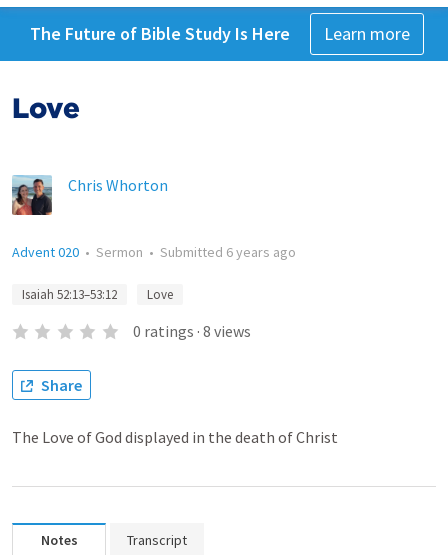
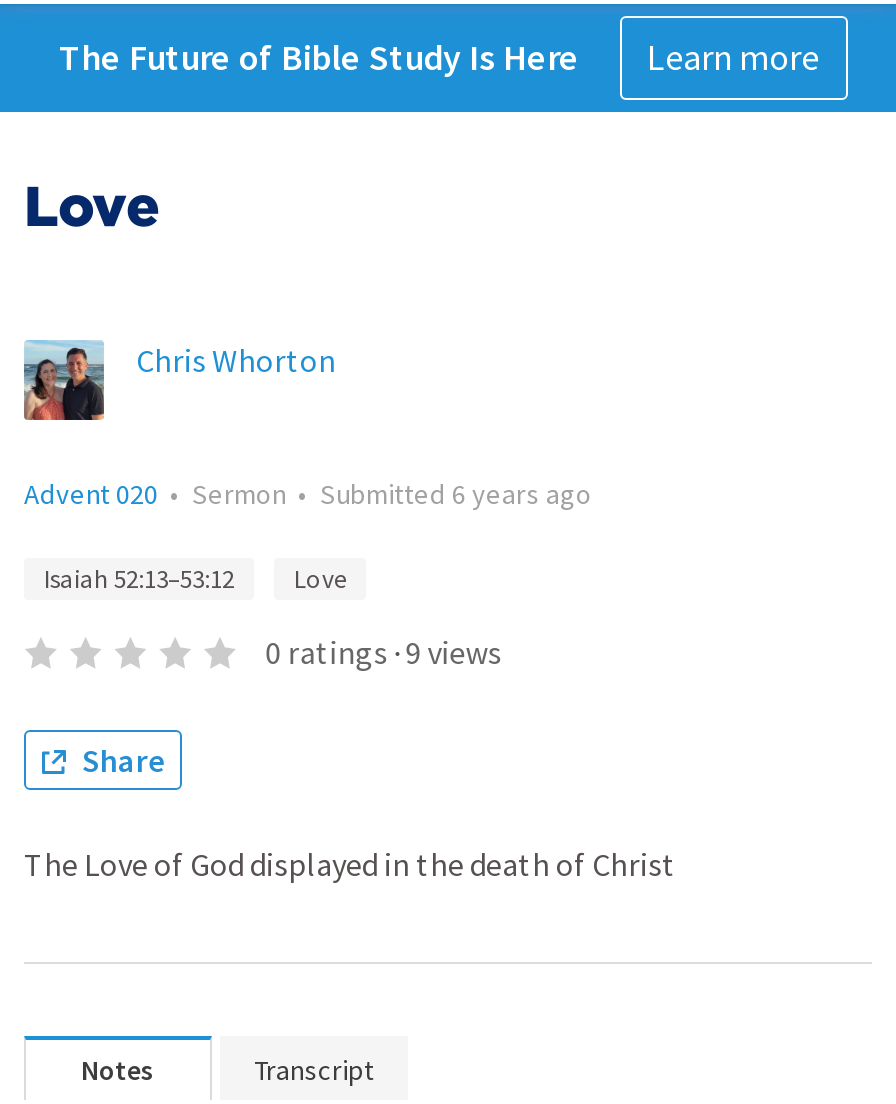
- 0 ratings · 8 views
+ 0 ratings · 9 views
